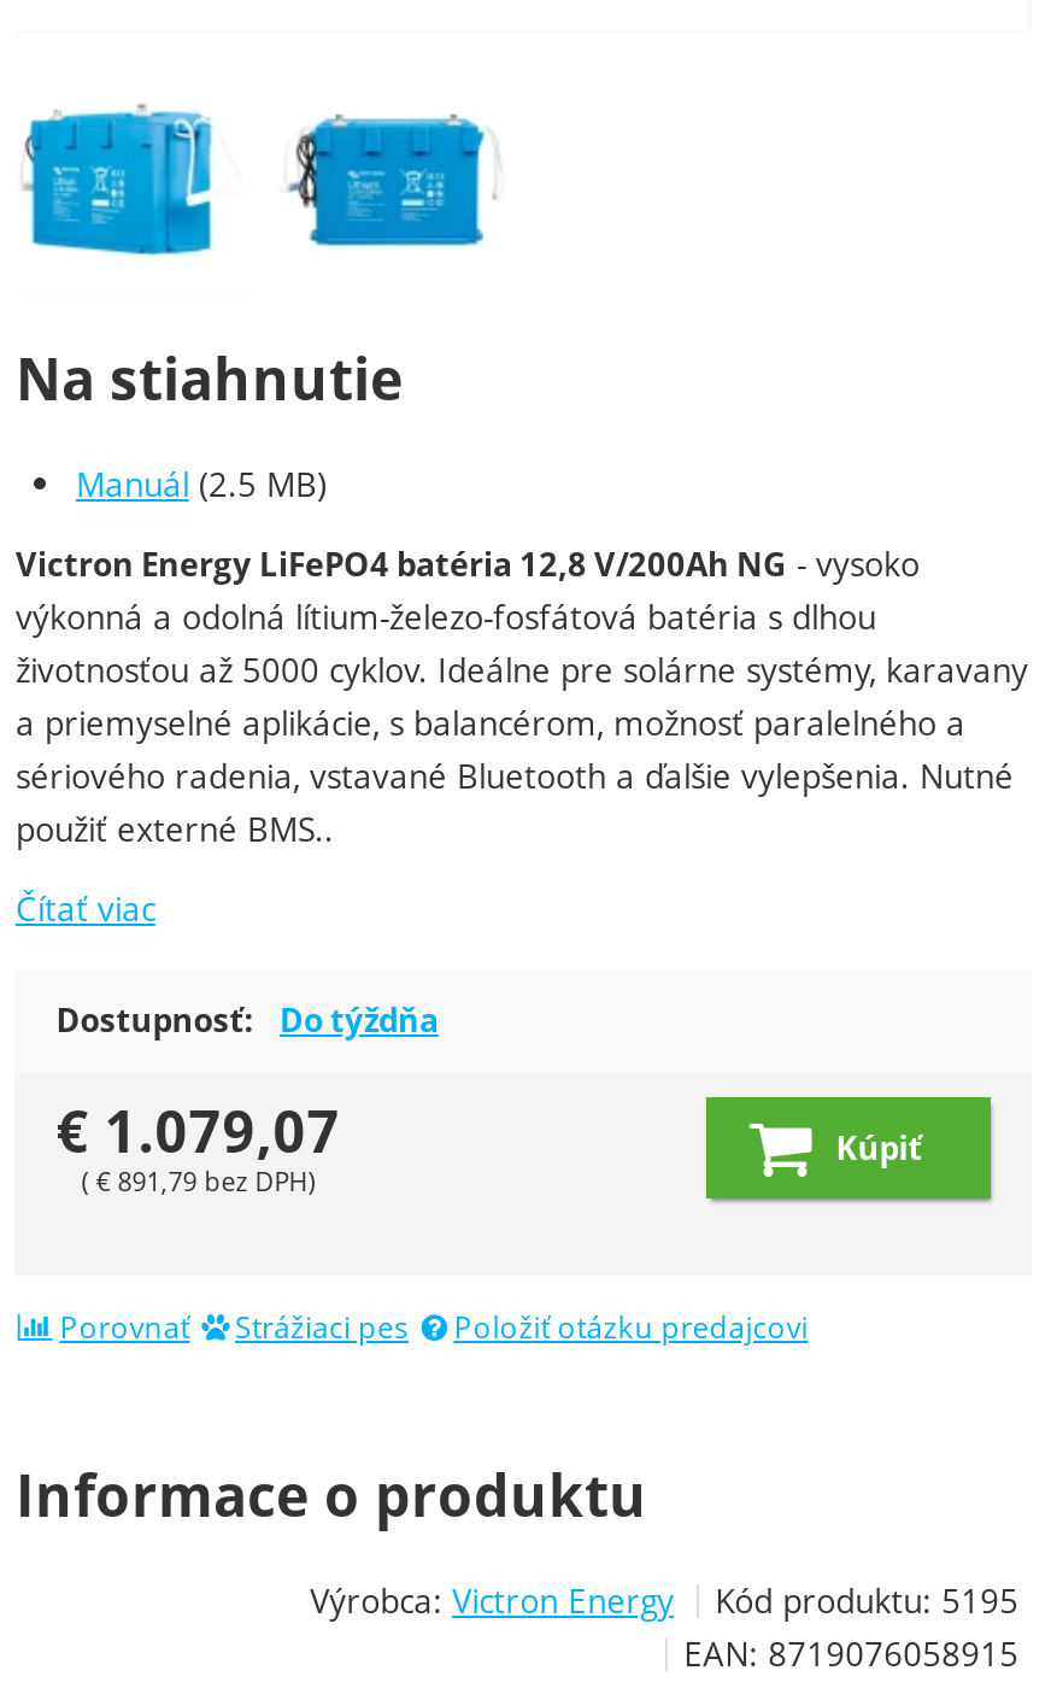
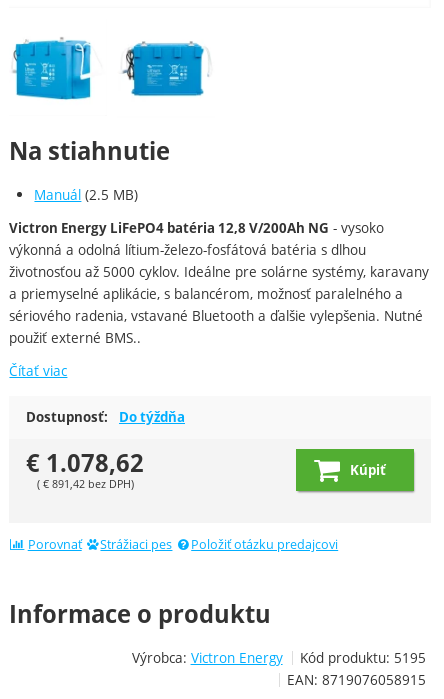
- €1.079,07
+ €1.078,62

- ( €891,79 bez DPH)
+ ( €891,42 bez DPH)
